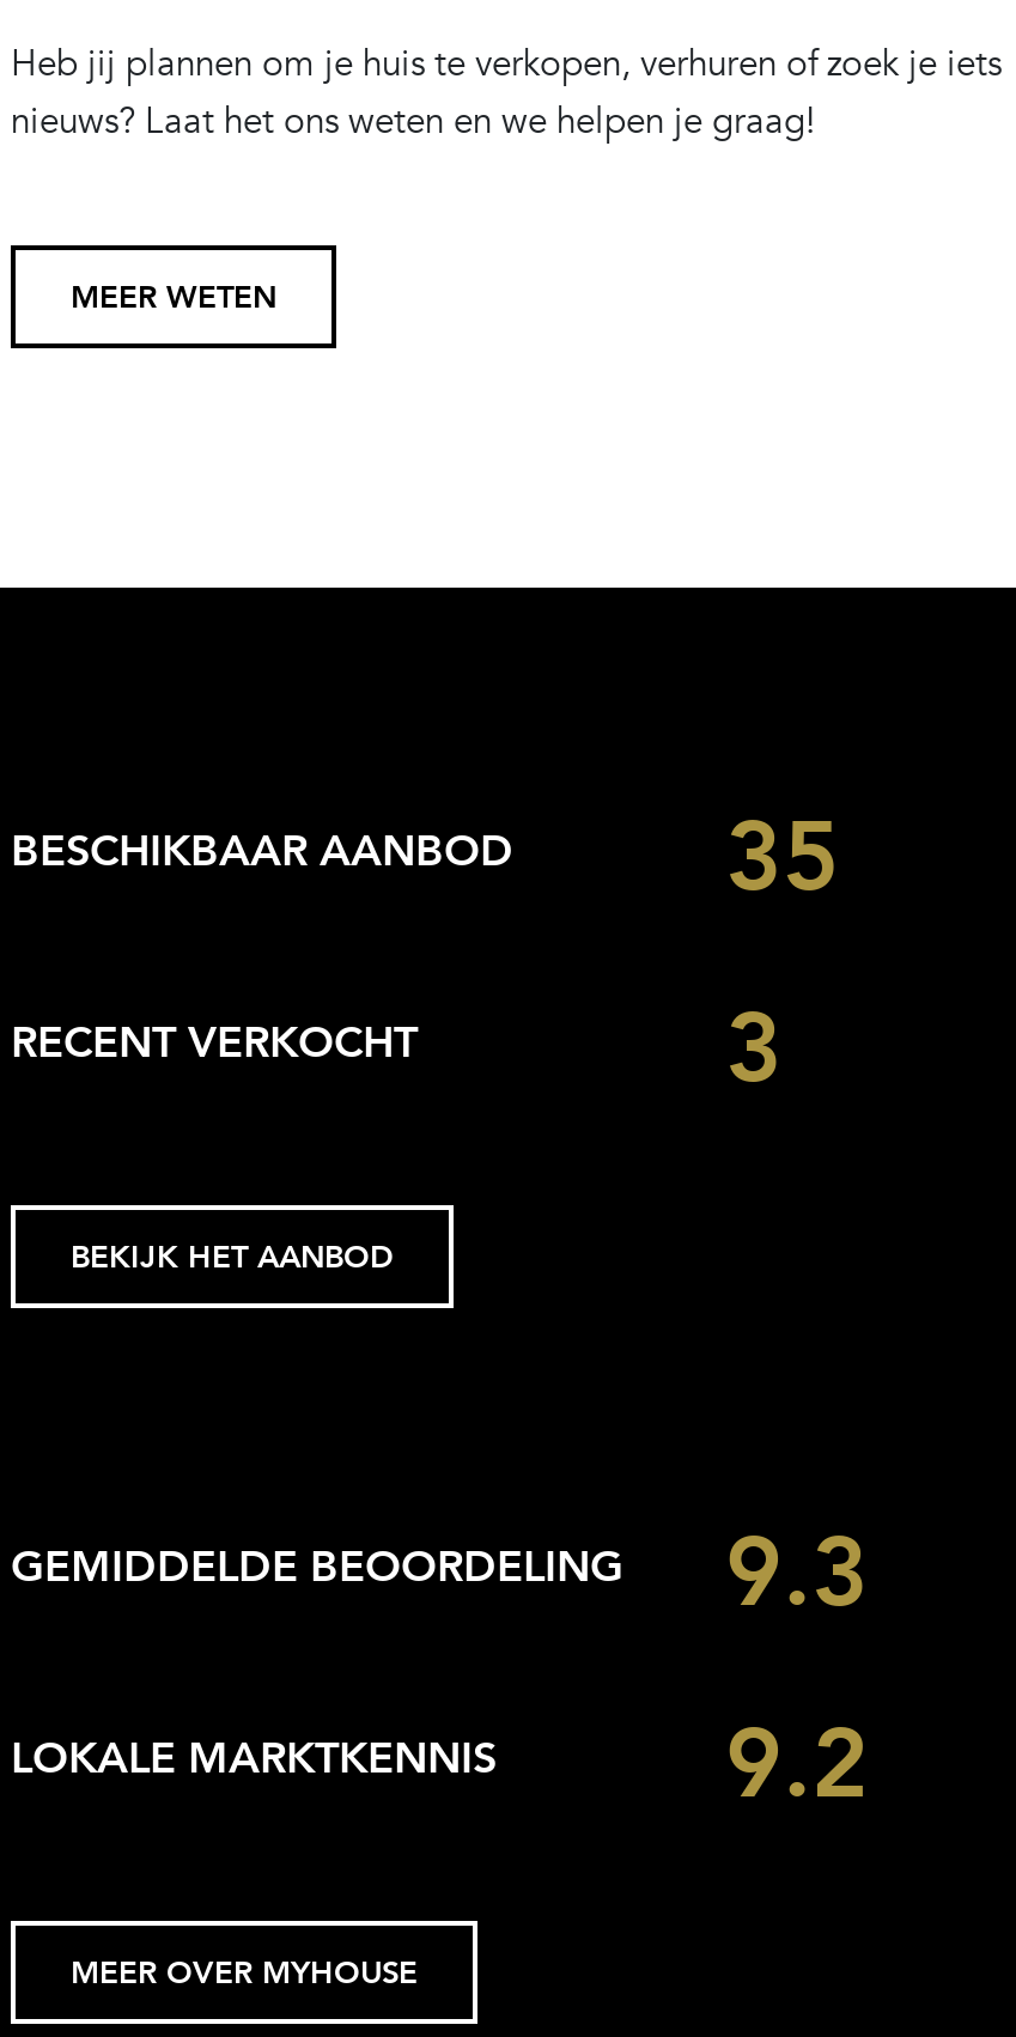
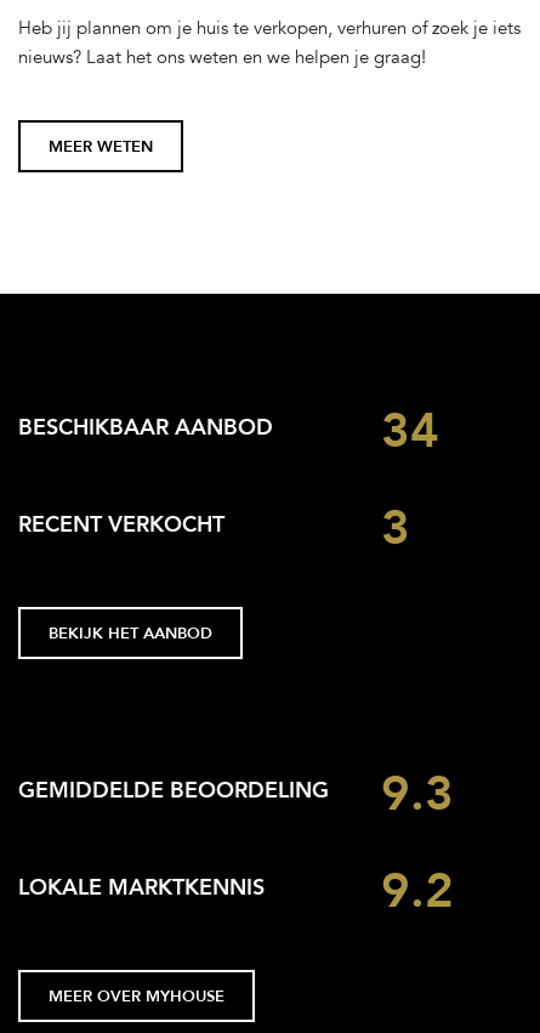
- 35
+ 34
